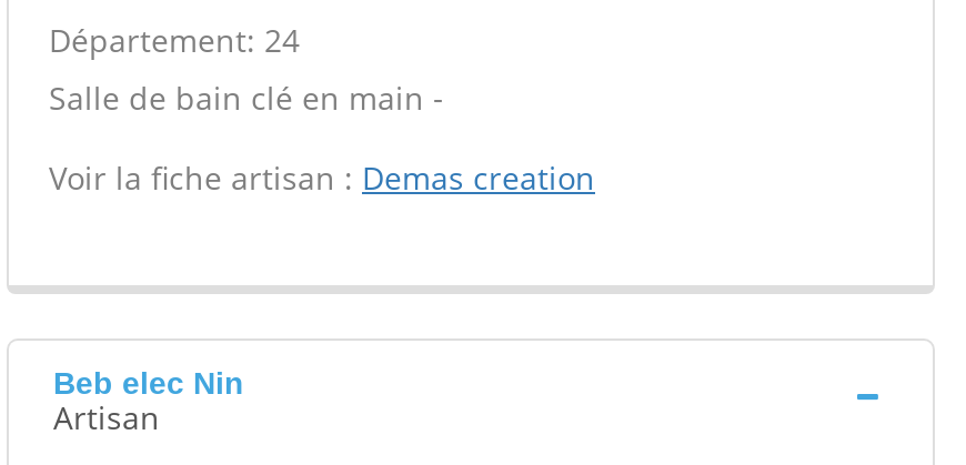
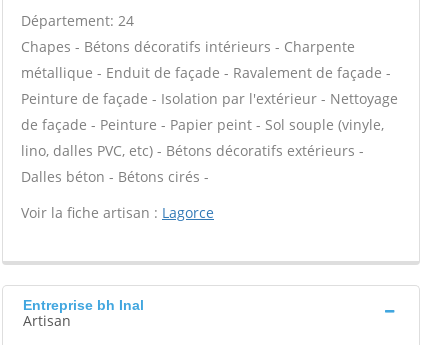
- Salle de bain clé en main -
+ Chapes - Bétons décoratifs intérieurs - Charpente
+ métallique - Enduit de façade - Ravalement de façade -
+ Peinture de façade - Isolation par l'extérieur - Nettoyage
+ de façade - Peinture - Papier peint - Sol souple (vinyle,
+ lino, dalles PVC, etc) - Bétons décoratifs extérieurs -
+ Dalles béton - Bétons cirés -

- Voir la fiche artisan : Demas creation
+ Voir la fiche artisan : Lagorce

- Beb elec Nin
+ Entreprise bh Inal
